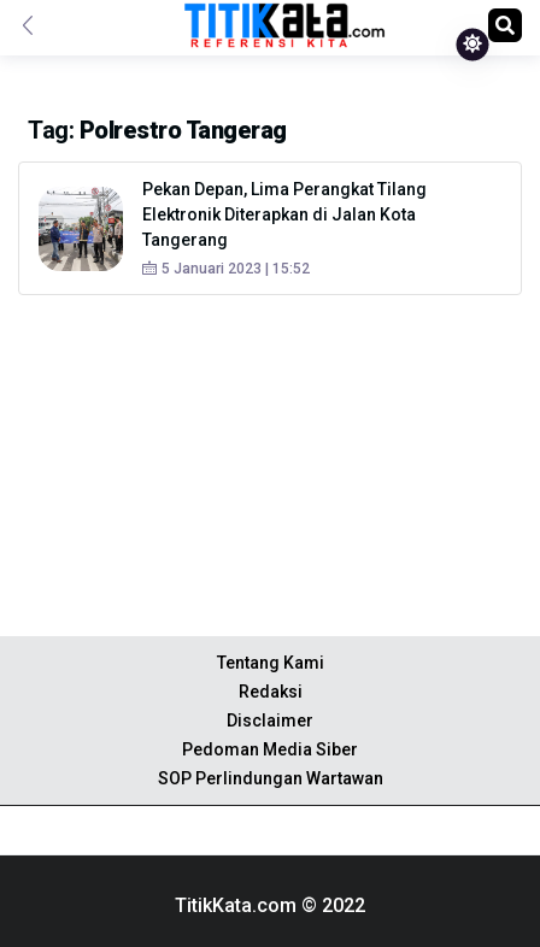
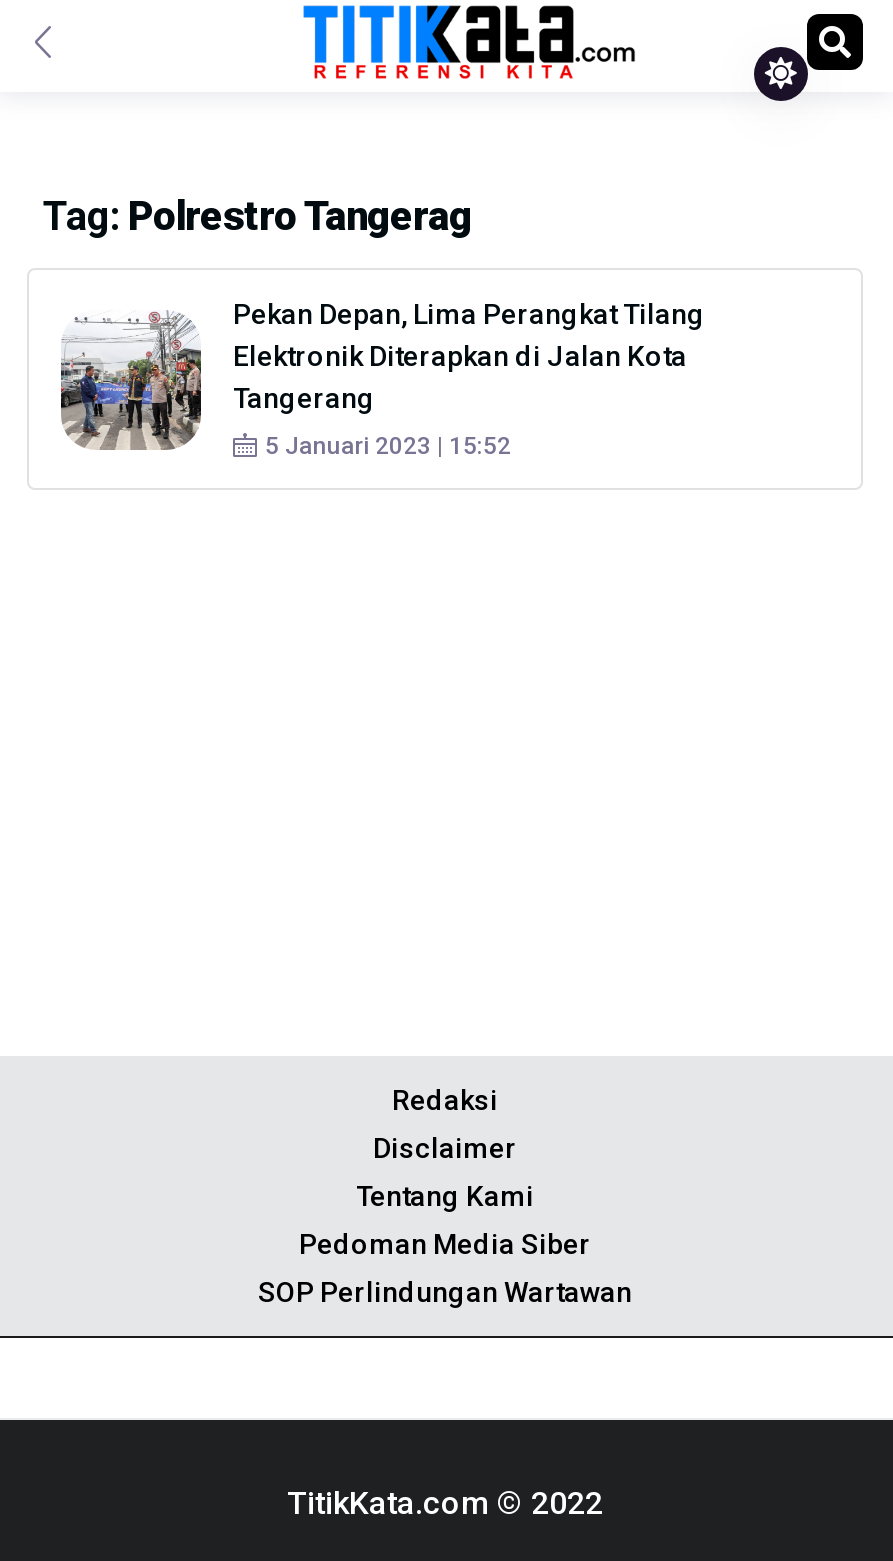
moved down: Tentang Kami

moved up: Redaksi | Disclaimer
